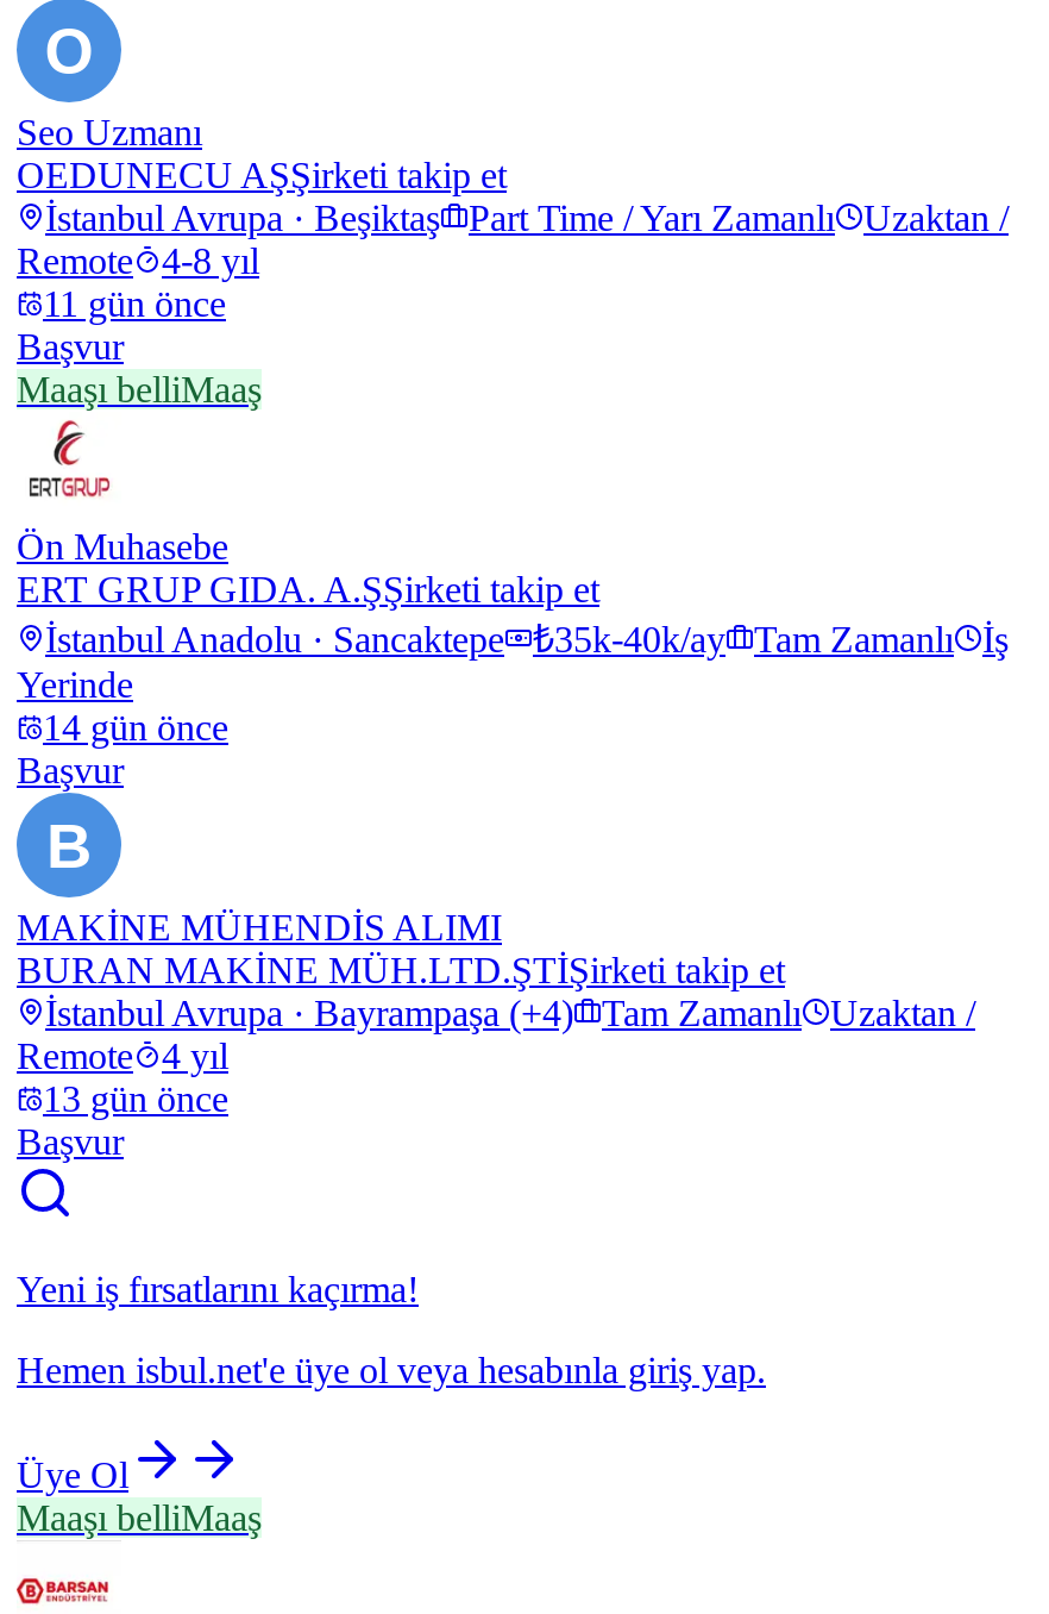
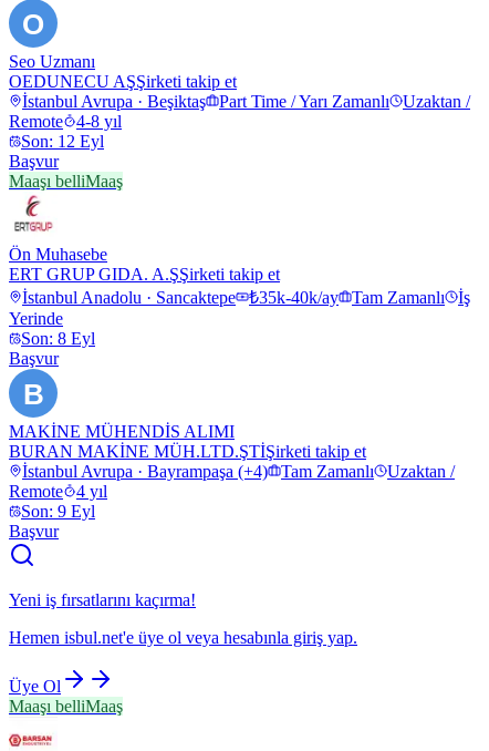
- 11 gün önce
+ Son: 12 Eyl

- 14 gün önce
+ Son: 8 Eyl

- 13 gün önce
+ Son: 9 Eyl
